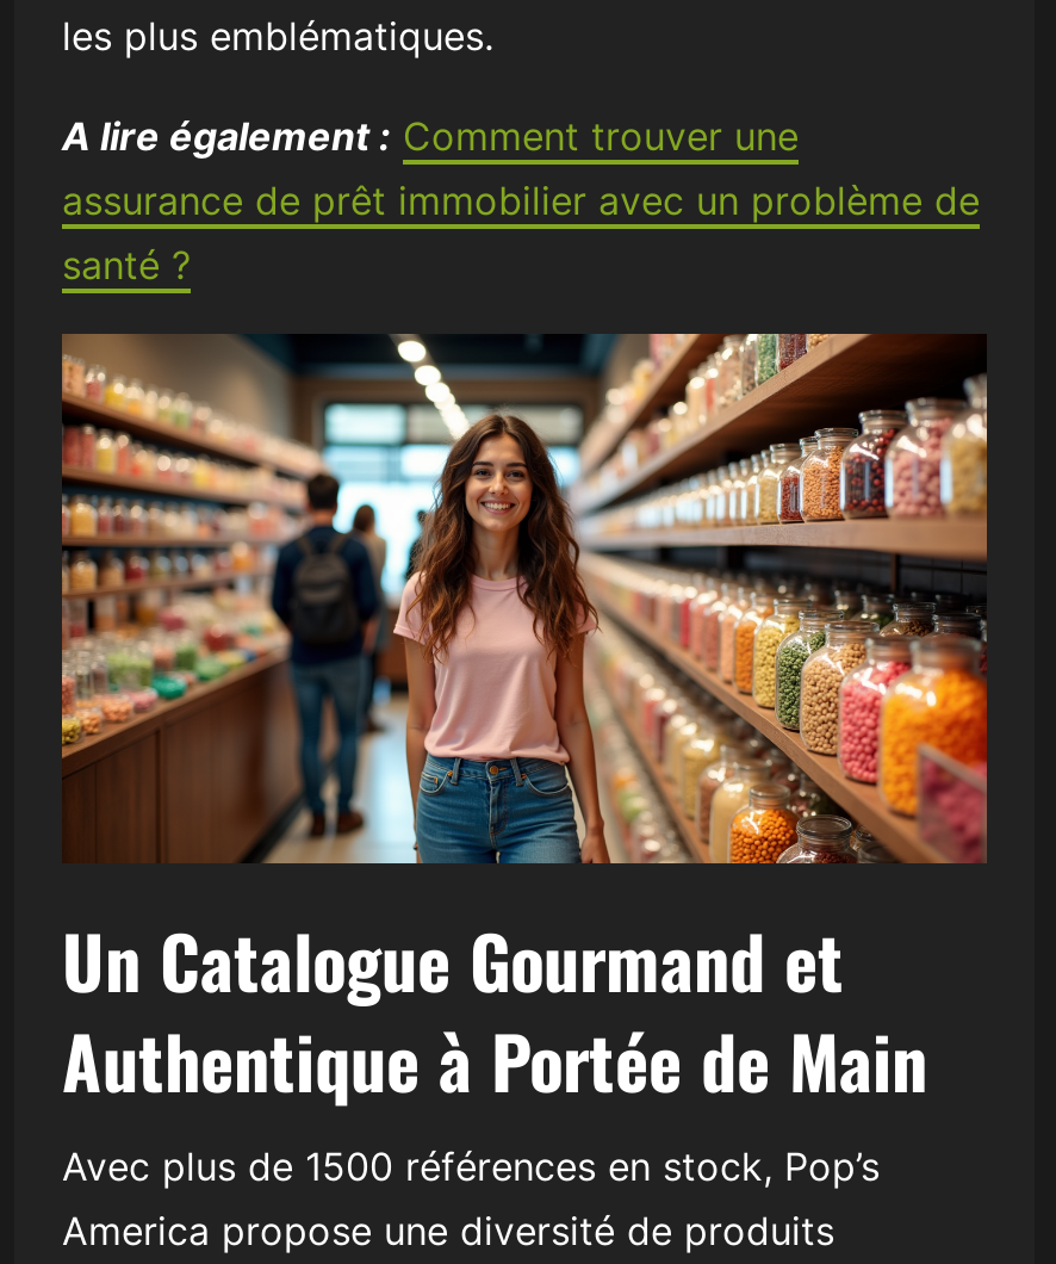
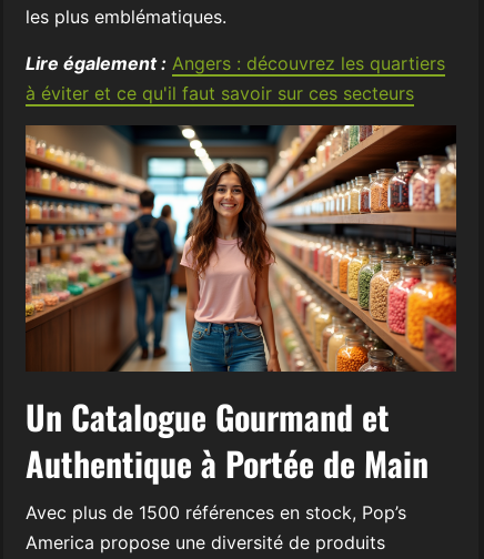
- A lire également : Comment trouver une
- assurance de prêt immobilier avec un problème de
- santé ?
+ Lire également : Angers : découvrez les quartiers
+ à éviter et ce qu'il faut savoir sur ces secteurs
